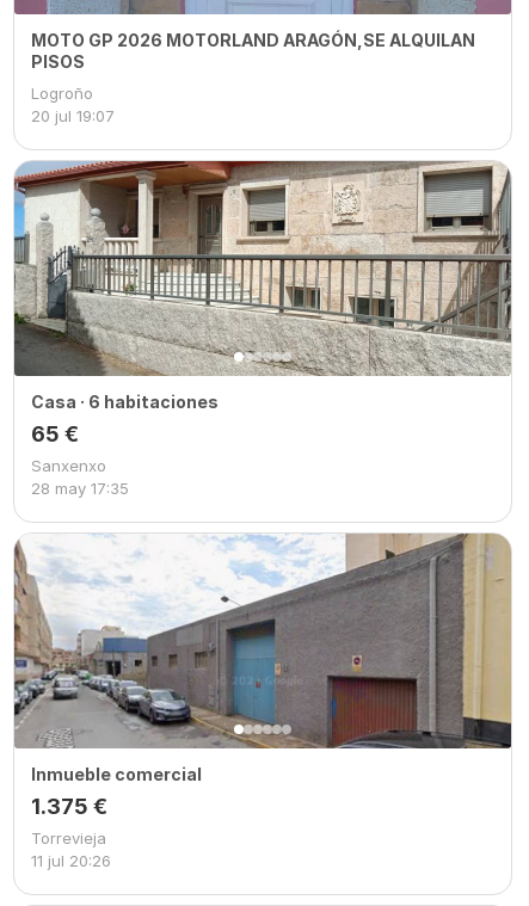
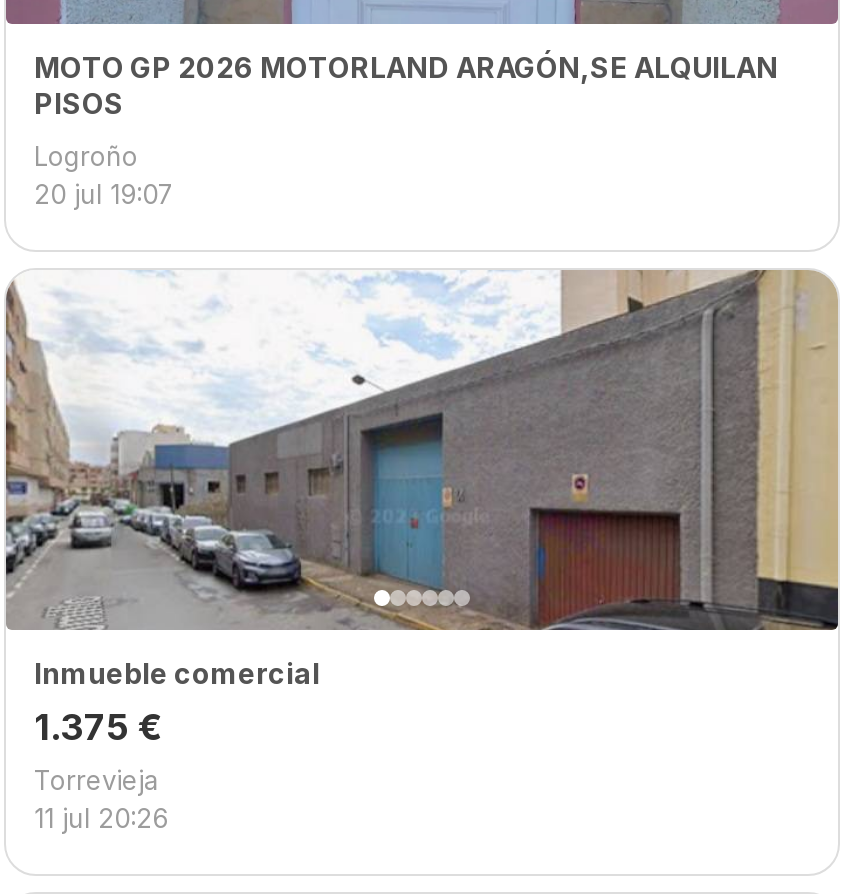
- [image]
- Casa · 6 habitaciones
- 65 €
- Sanxenxo
- 28 may 17:35
